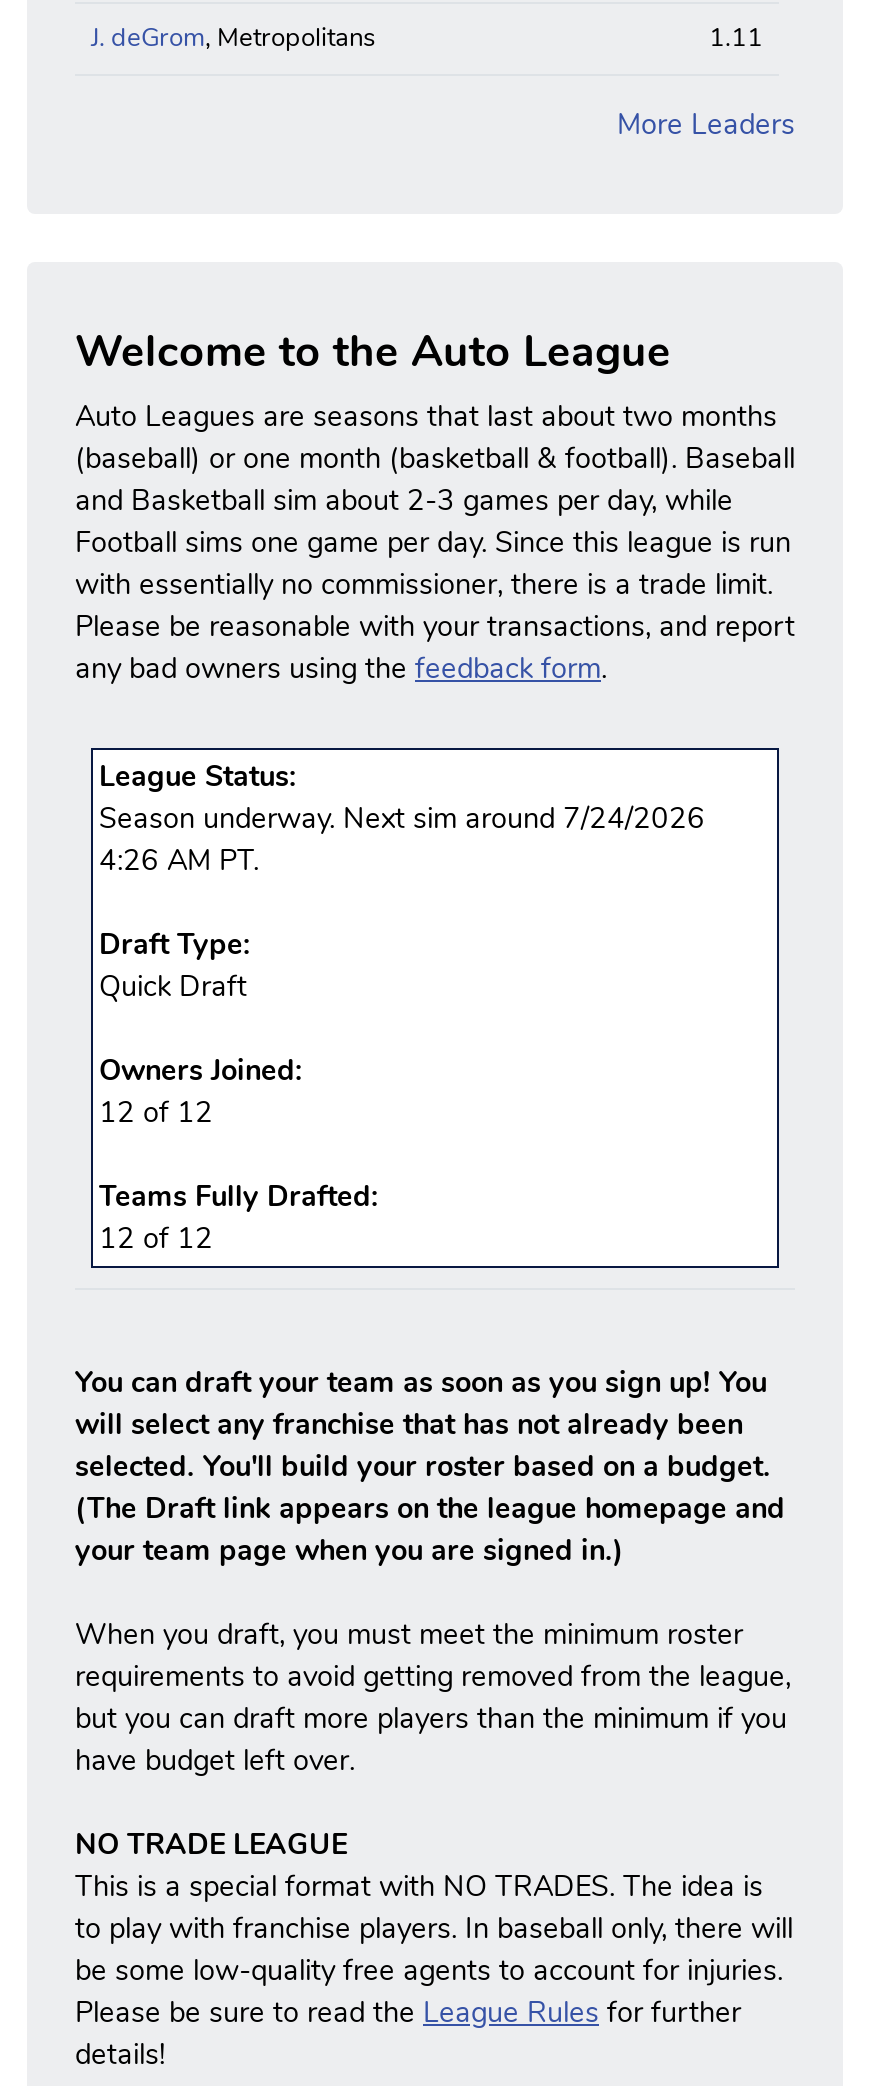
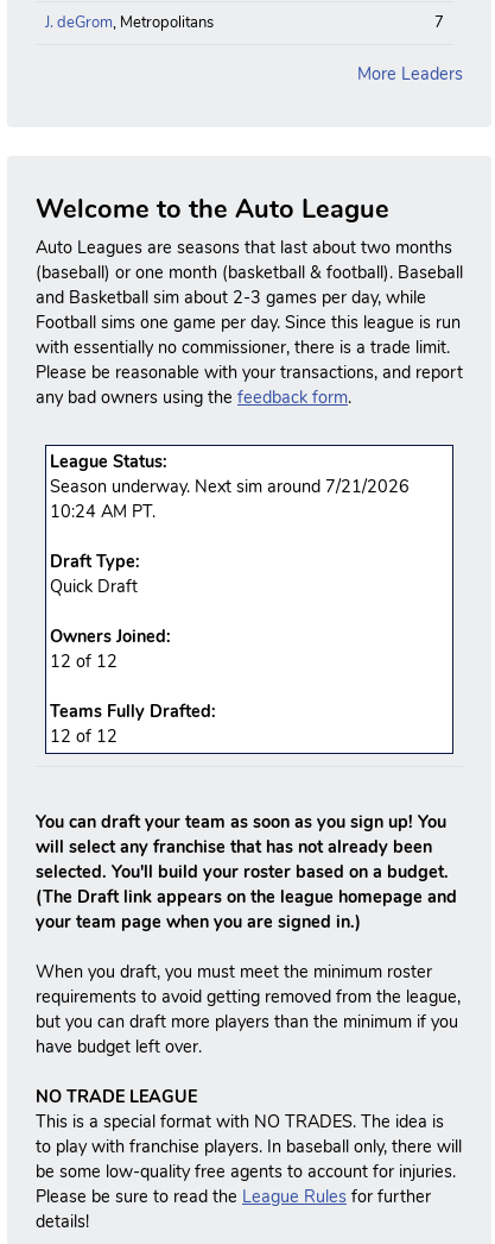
- 1.11
+ 7

- Season underway. Next sim around 7/24/2026
+ Season underway. Next sim around 7/21/2026

- 4:26 AM PT.
+ 10:24 AM PT.
